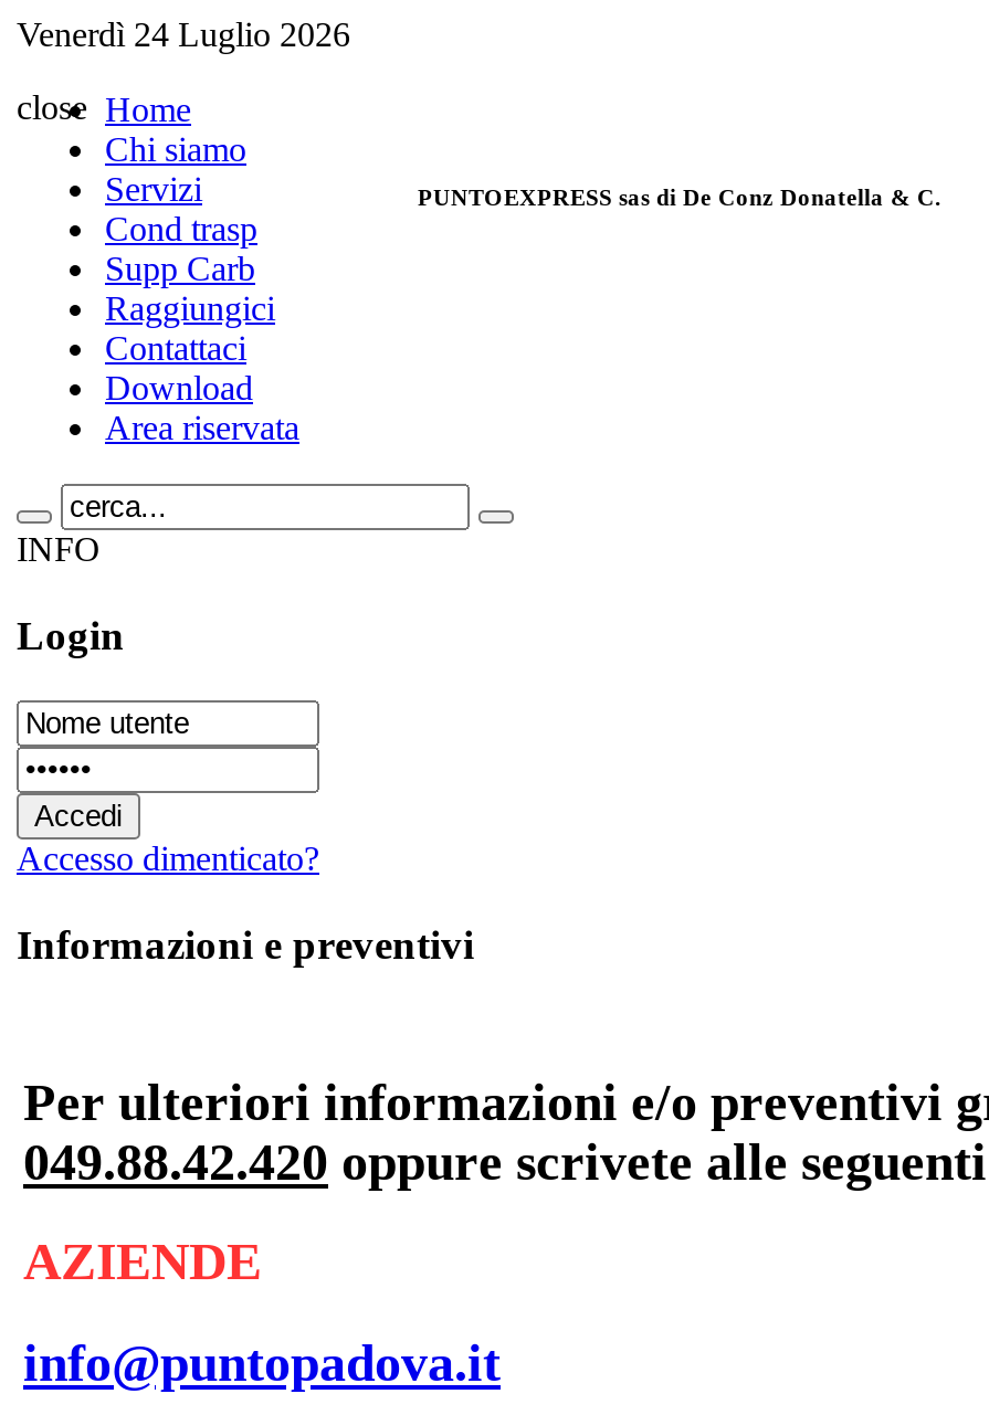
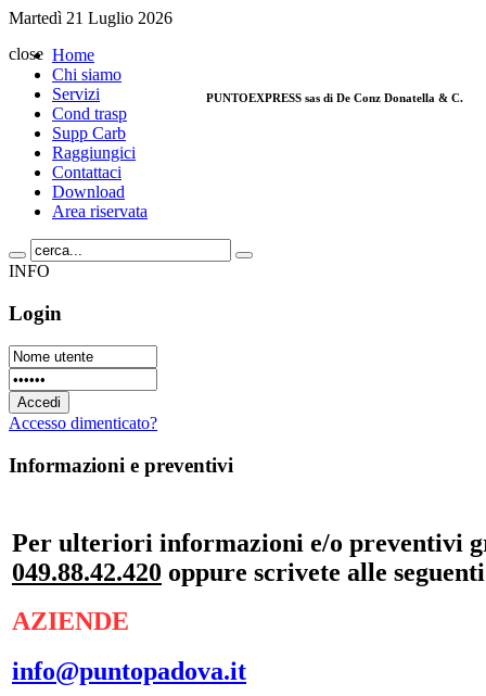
- Venerdì 24 Luglio 2026
+ Martedì 21 Luglio 2026
